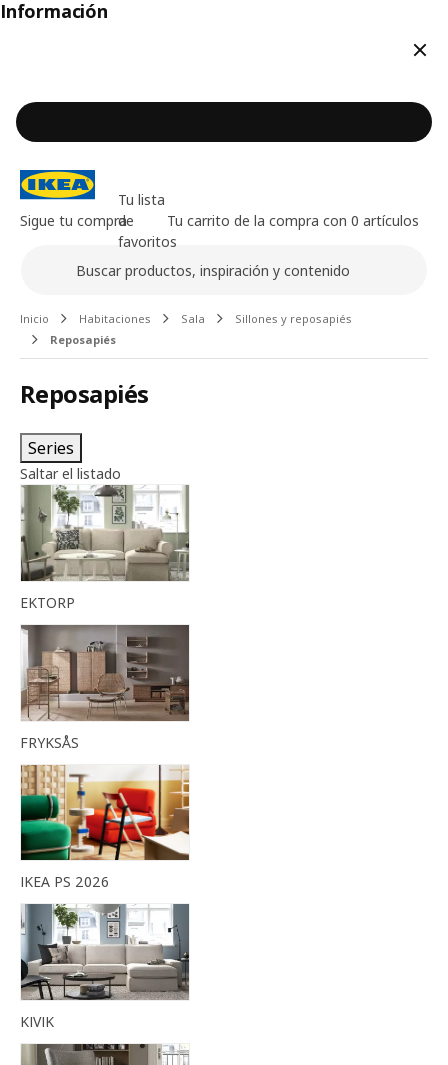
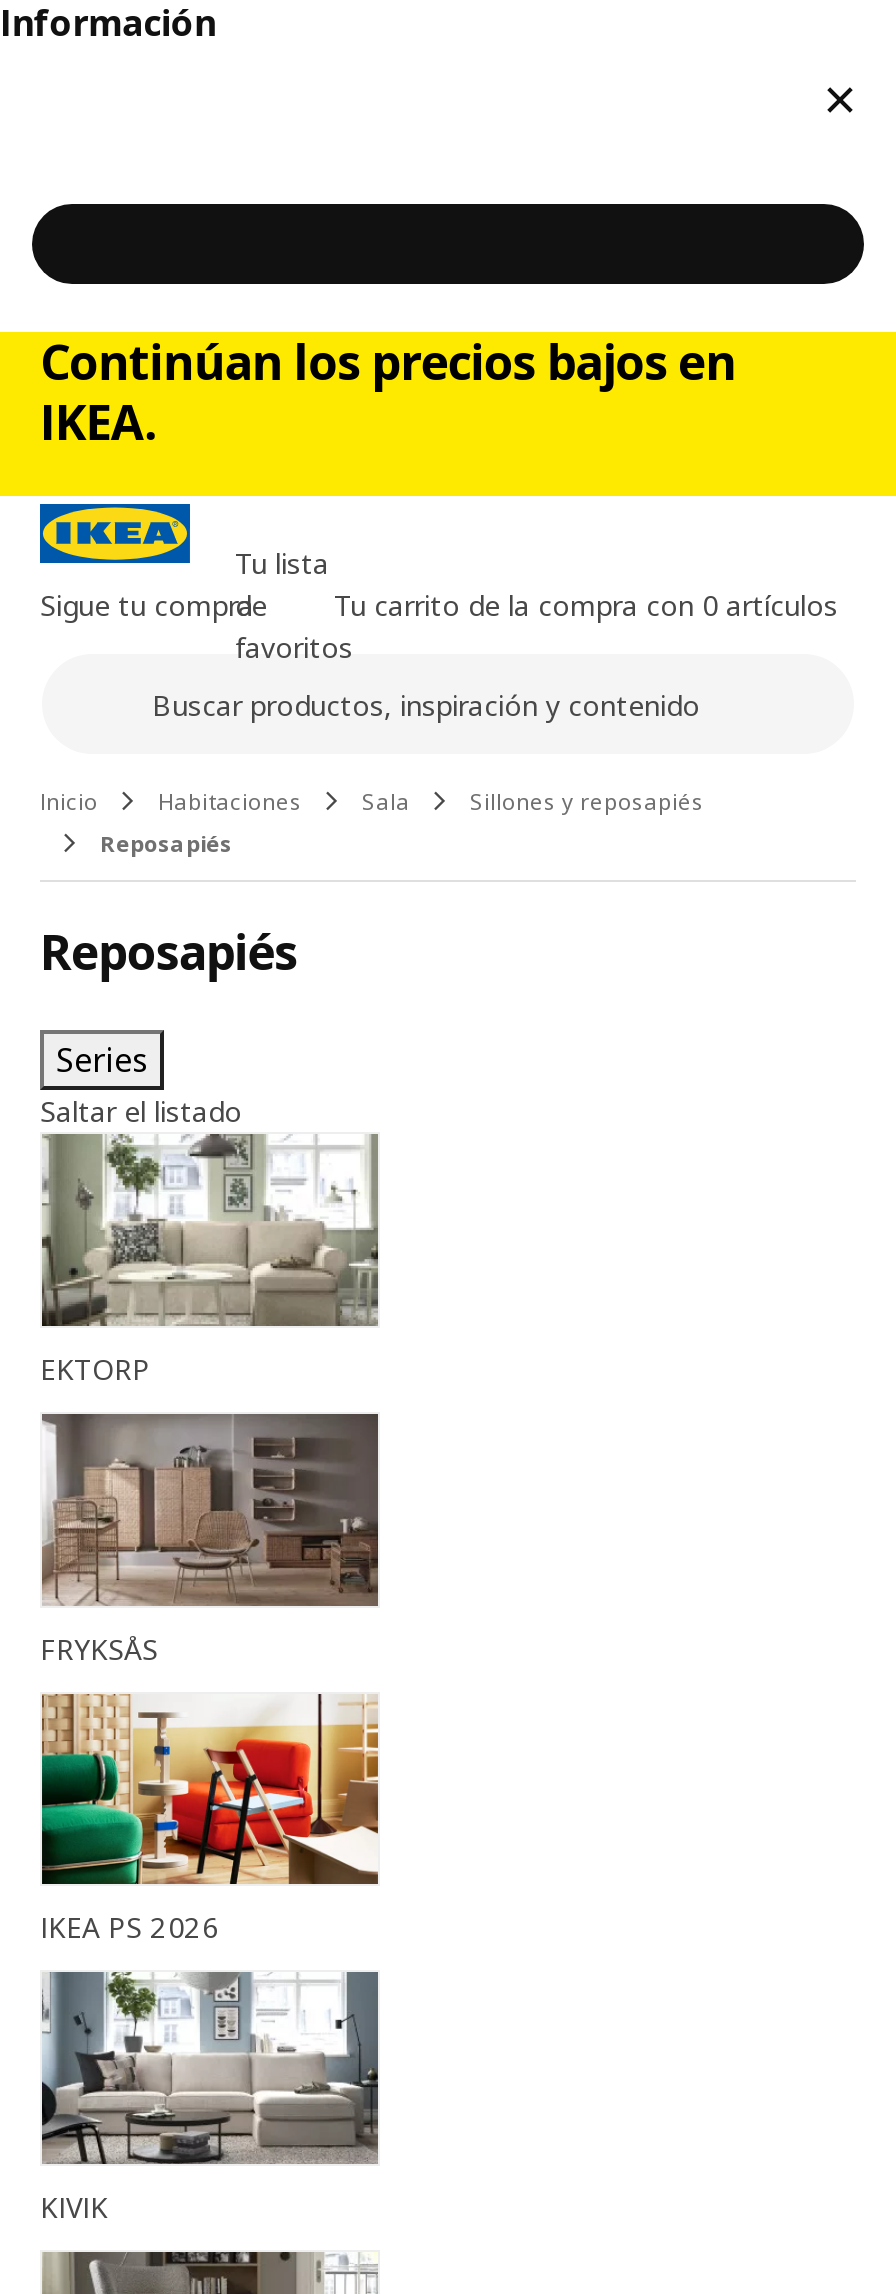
+ Continúan los precios bajos en
+ IKEA.
